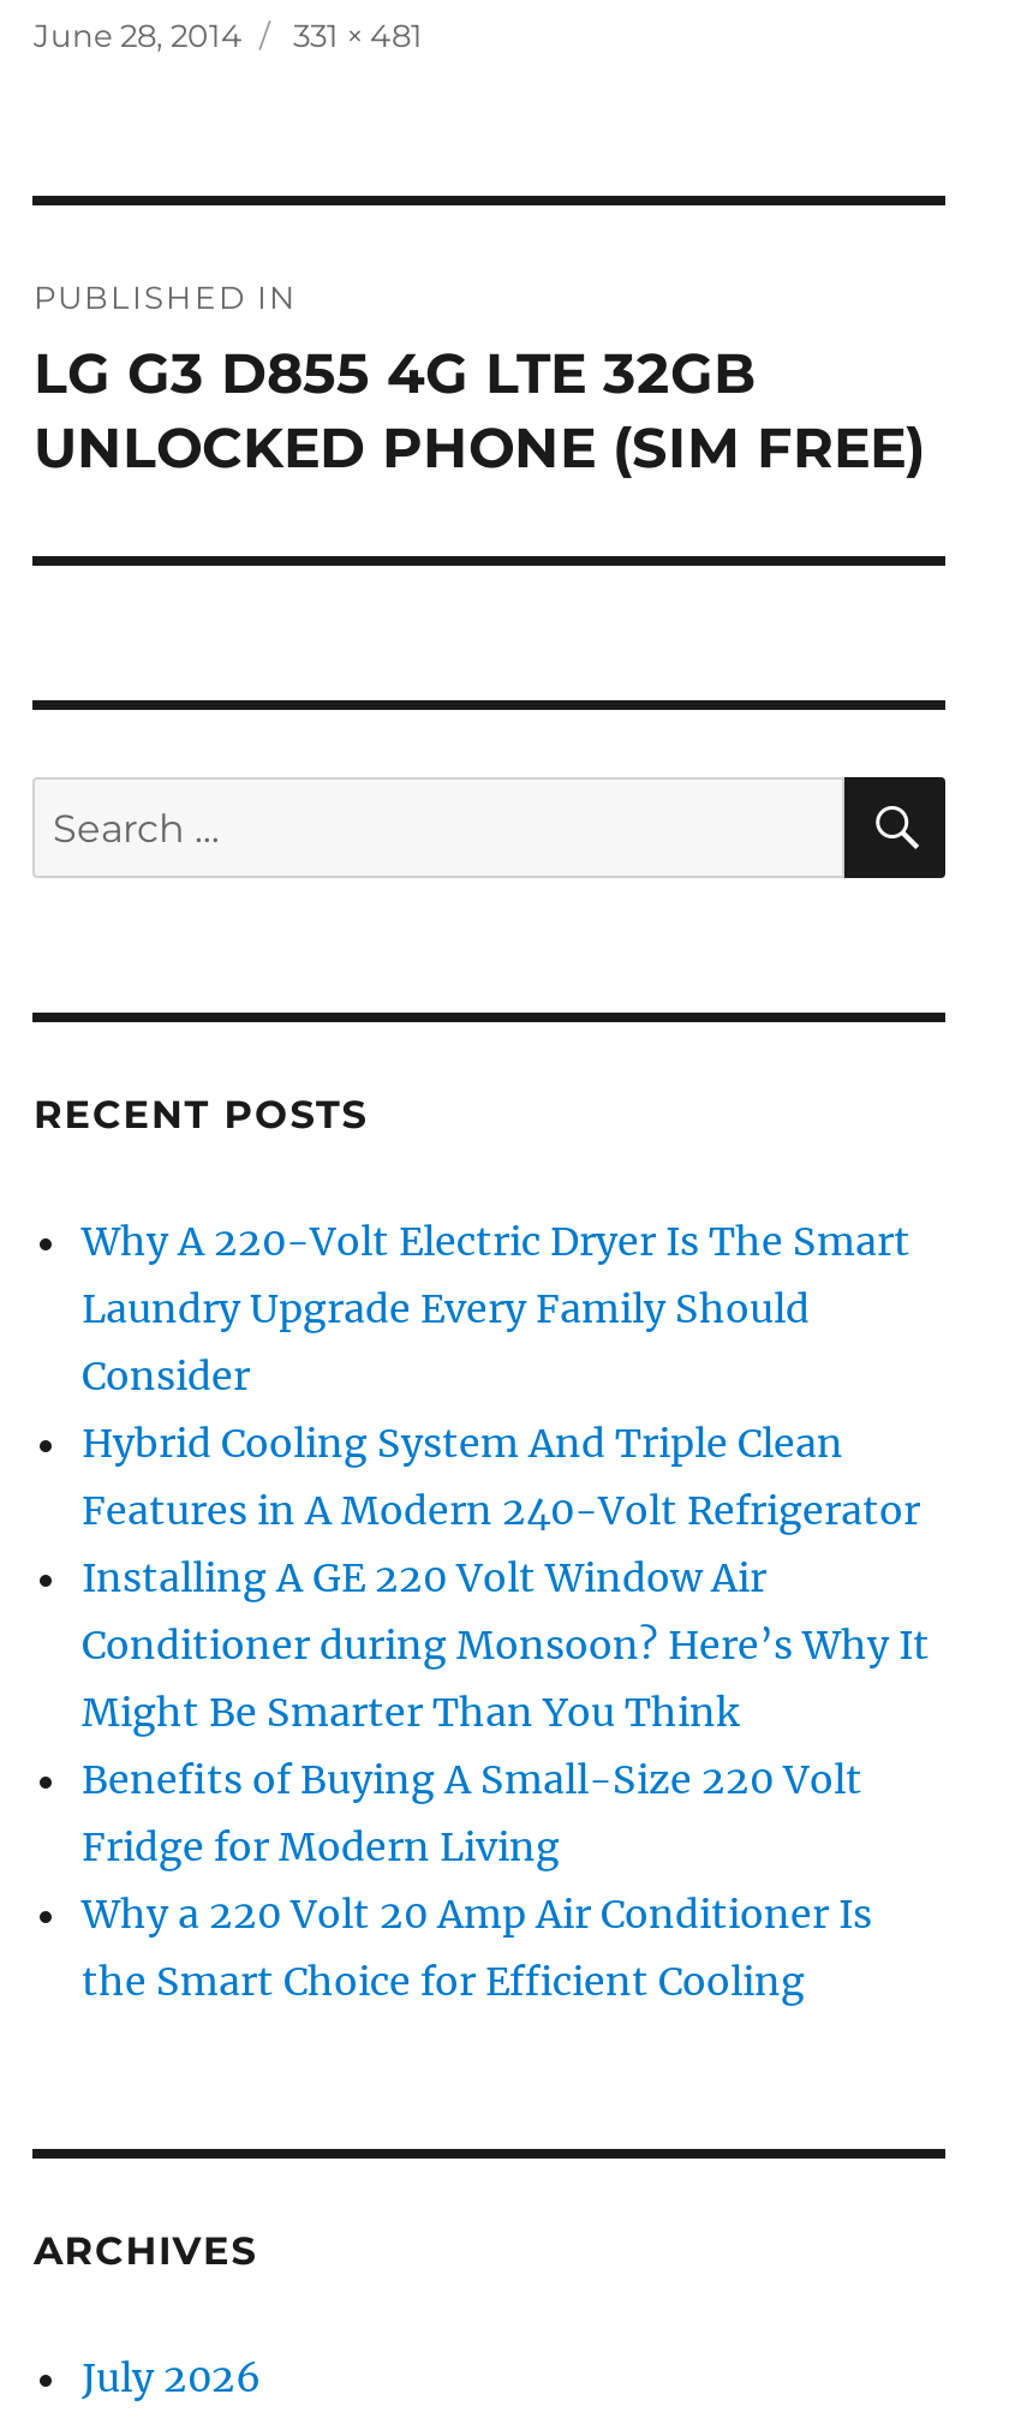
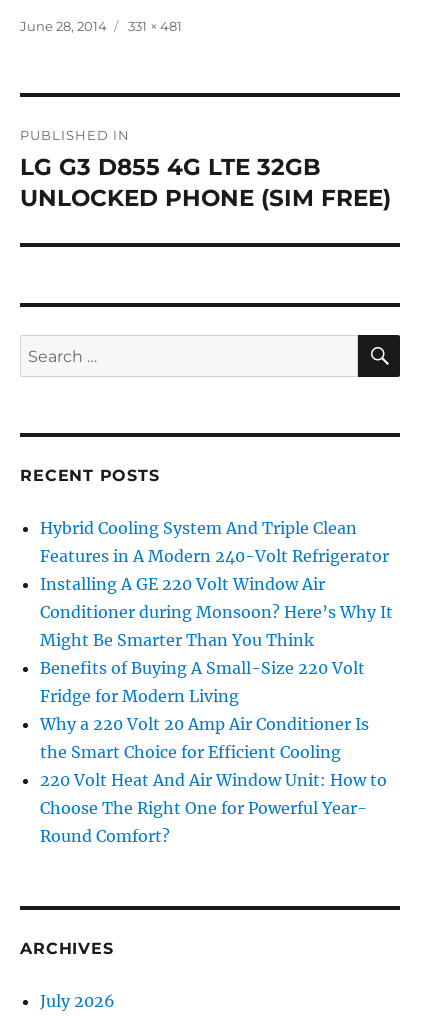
- Why A 220-Volt Electric Dryer Is The Smart
- Laundry Upgrade Every Family Should
- Consider

moved up: Hybrid Cooling System And Triple Clean | Features in A Modern 240-Volt Refrigerator | Installing A GE 220 Volt Window Air | ... | Why a 220 Volt 20 Amp Air Conditioner Is | the Smart Choice for Efficient Cooling

+ 220 Volt Heat And Air Window Unit: How to
+ Choose The Right One for Powerful Year-
+ Round Comfort?
